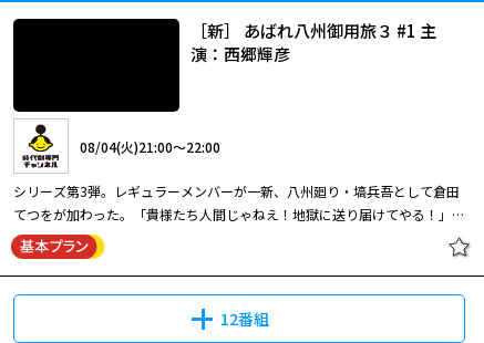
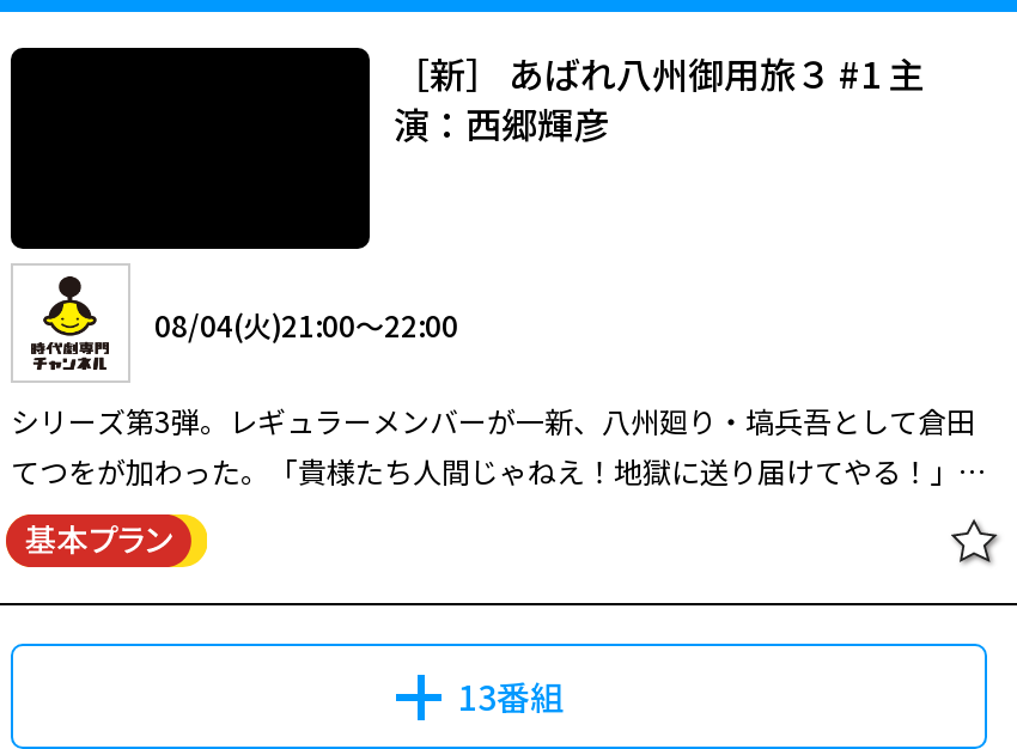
- 12番組
+ 13番組
